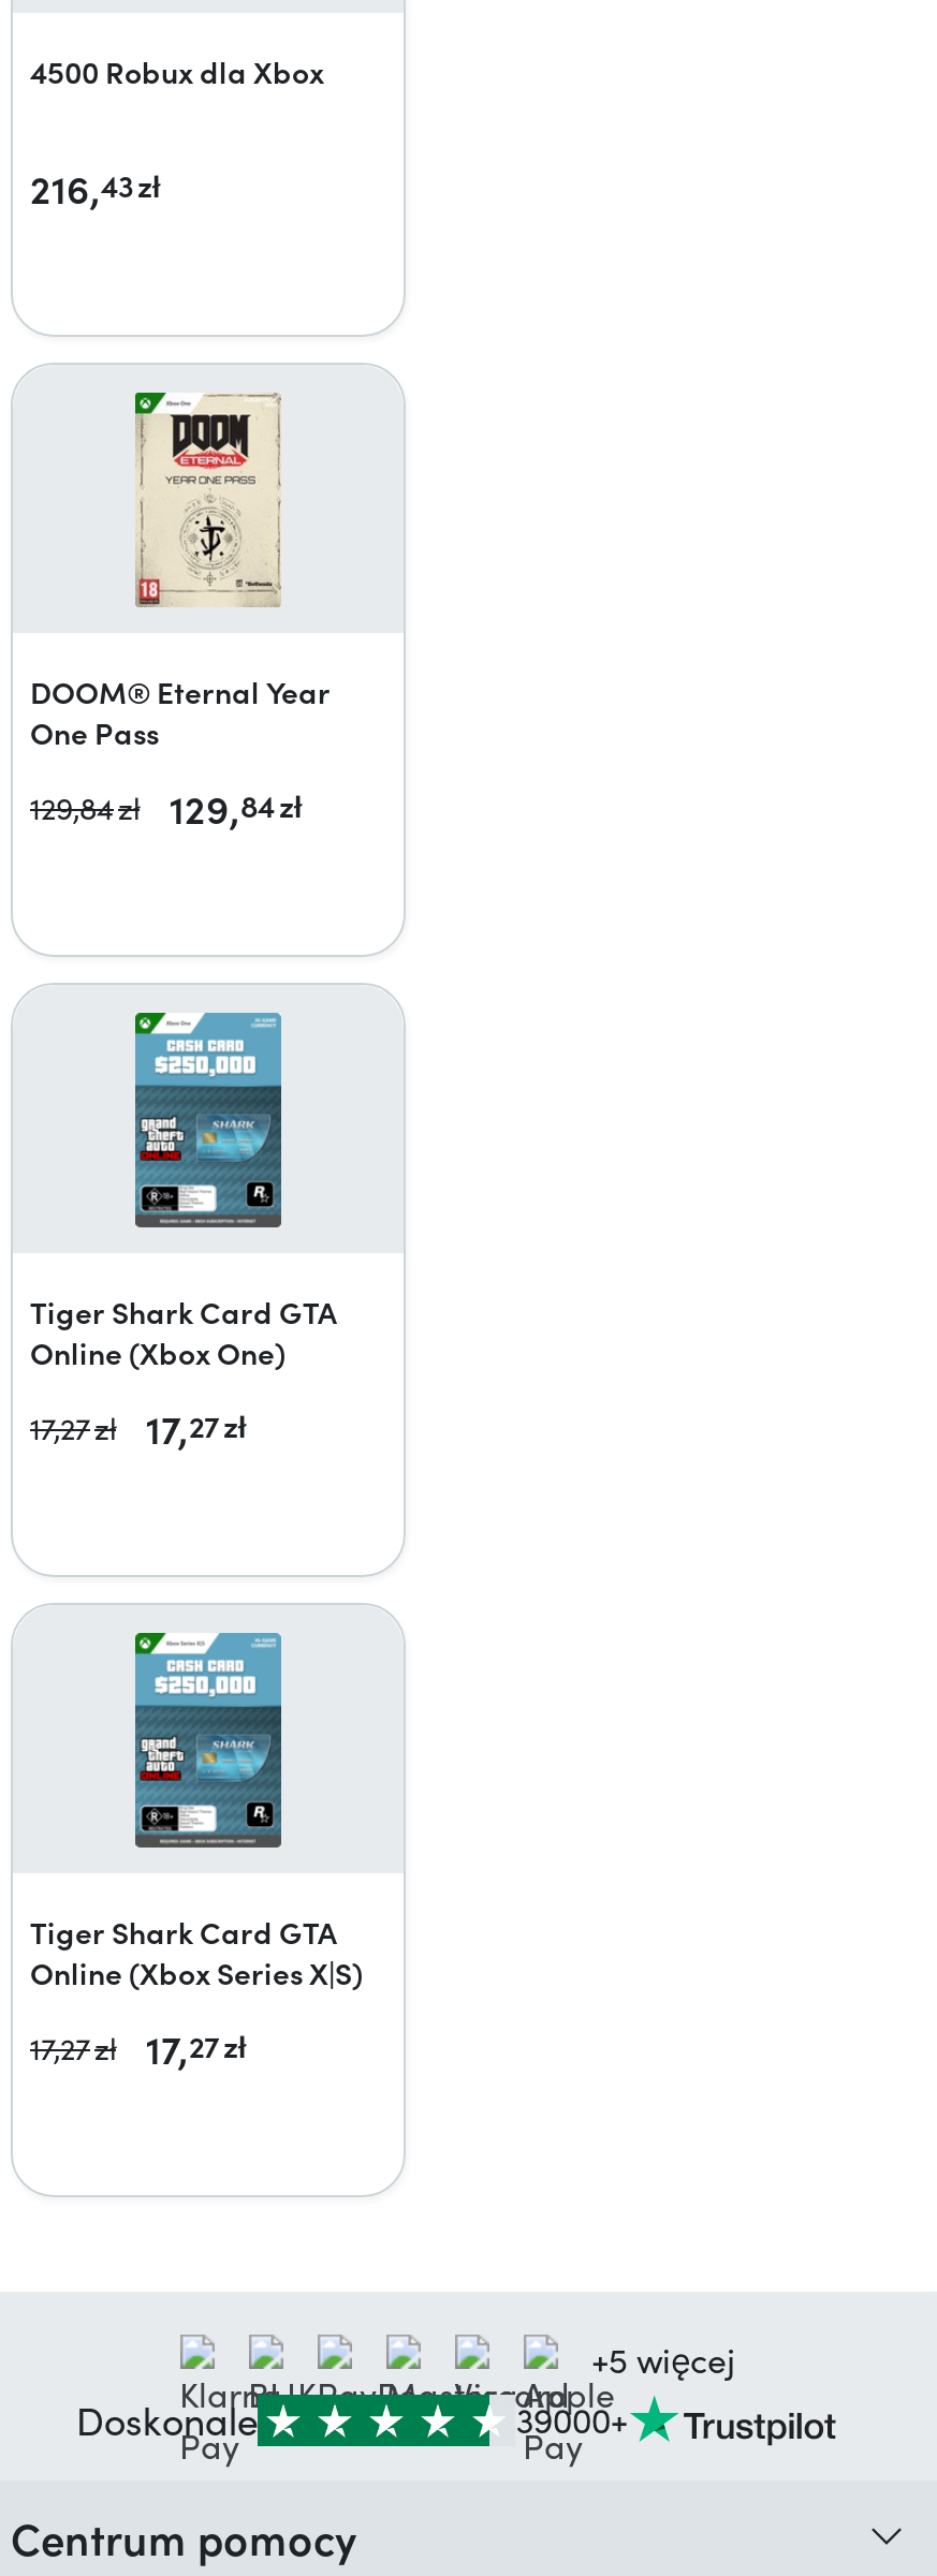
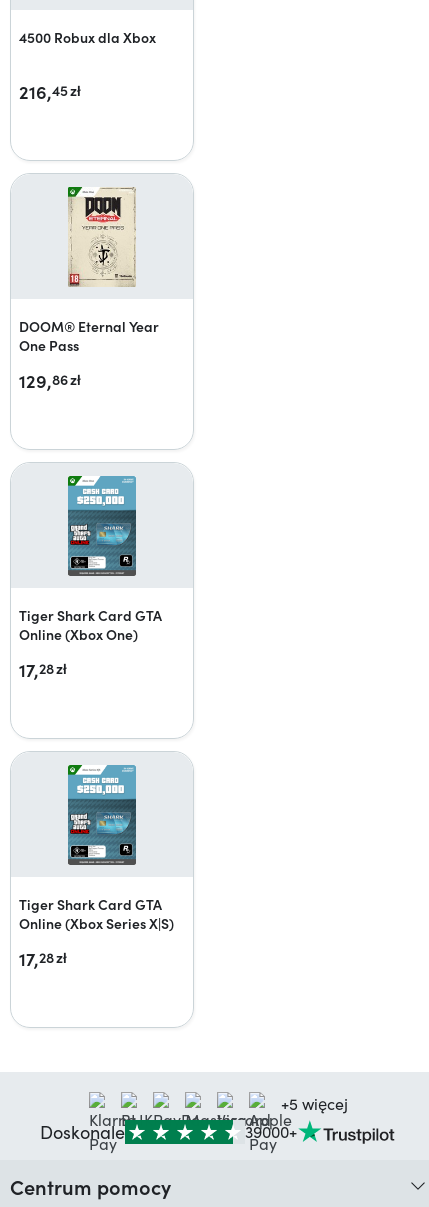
- 216,43 zł
+ 216,45 zł

- 129,84 zł
- 129,84 zł
+ 129,86 zł

- 17,27 zł
- 17,27 zł
+ 17,28 zł

- 17,27 zł
- 17,27 zł
+ 17,28 zł
